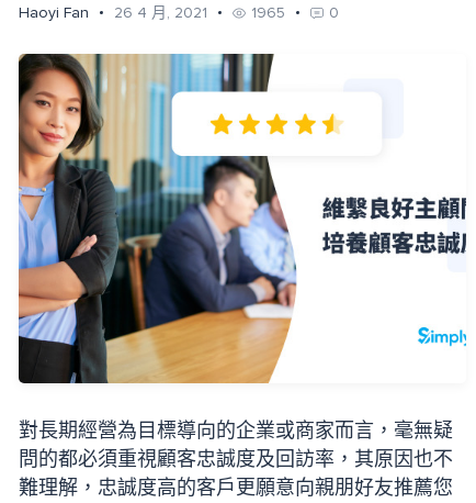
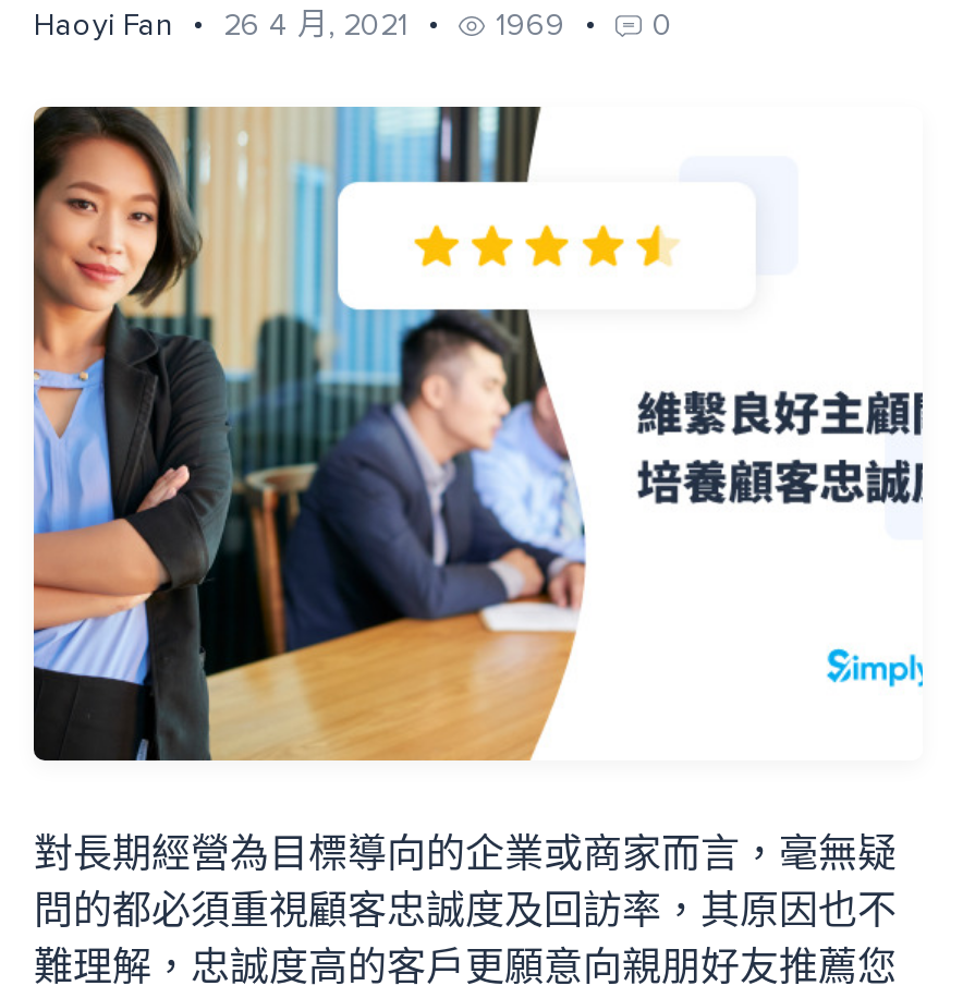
- 1965
+ 1969
